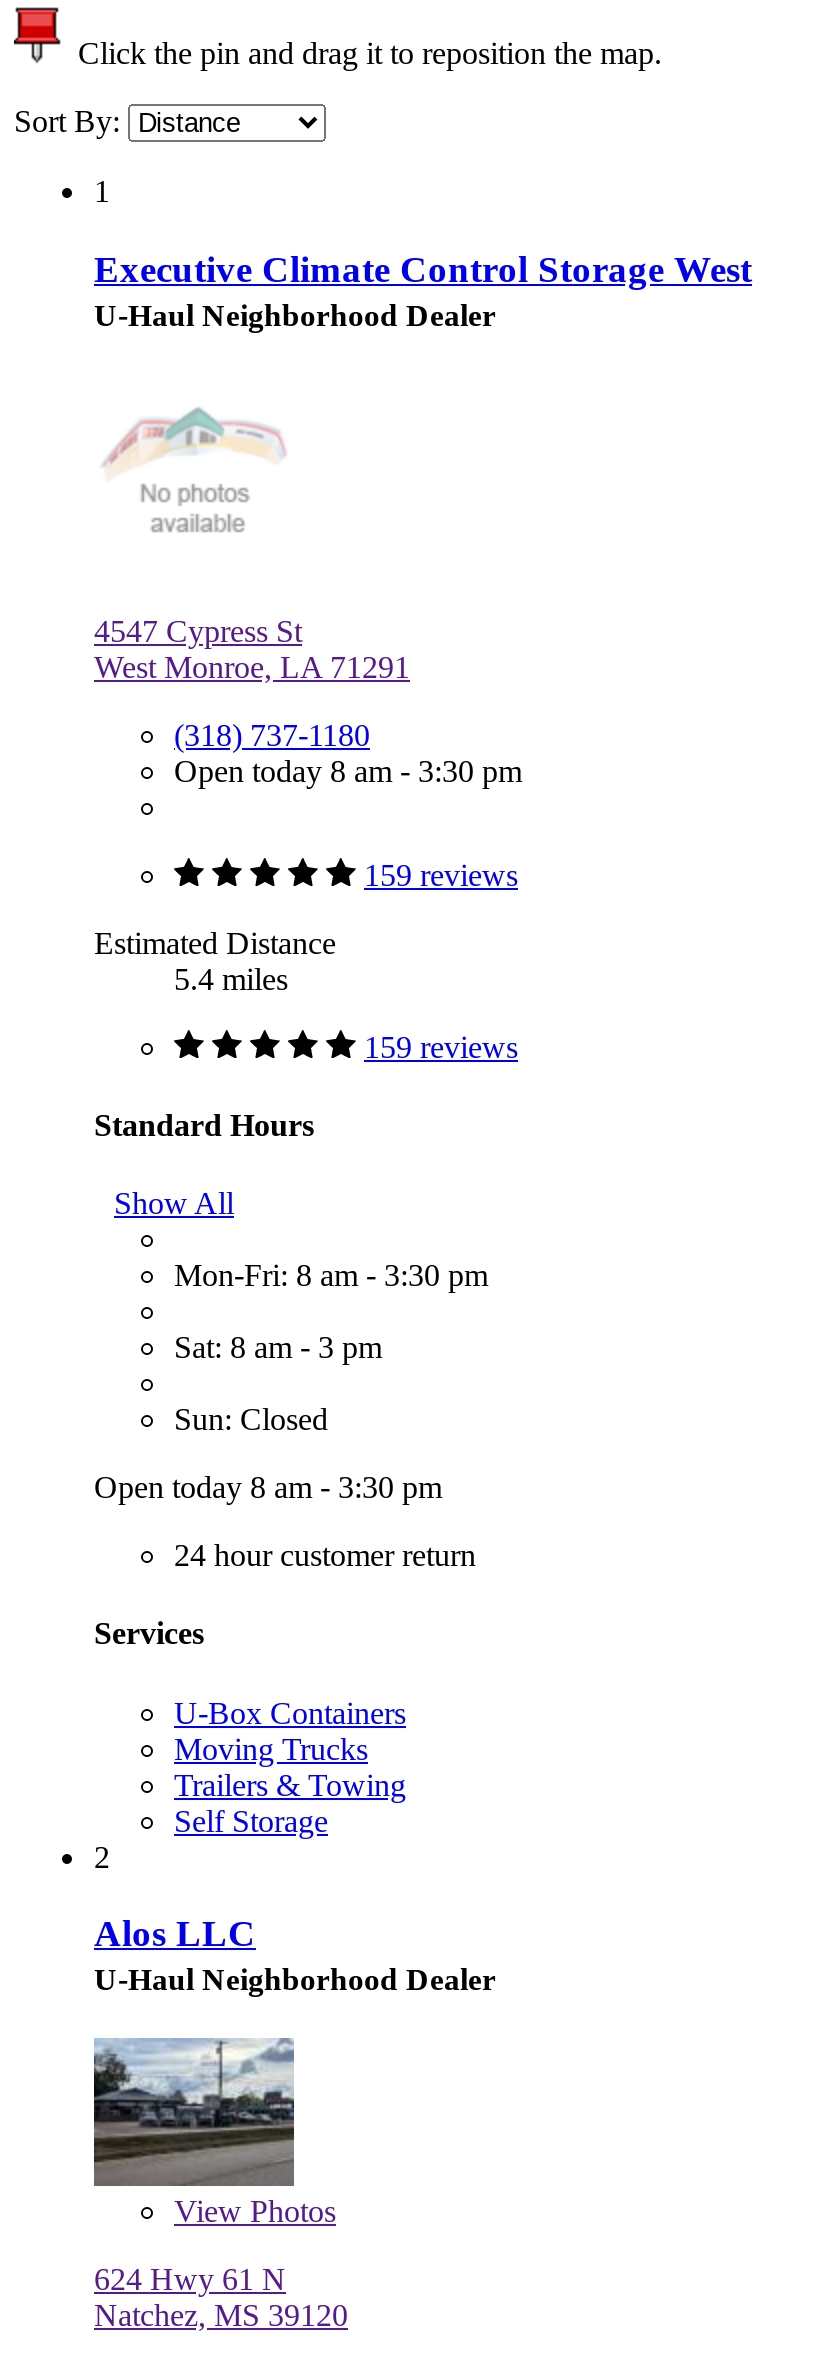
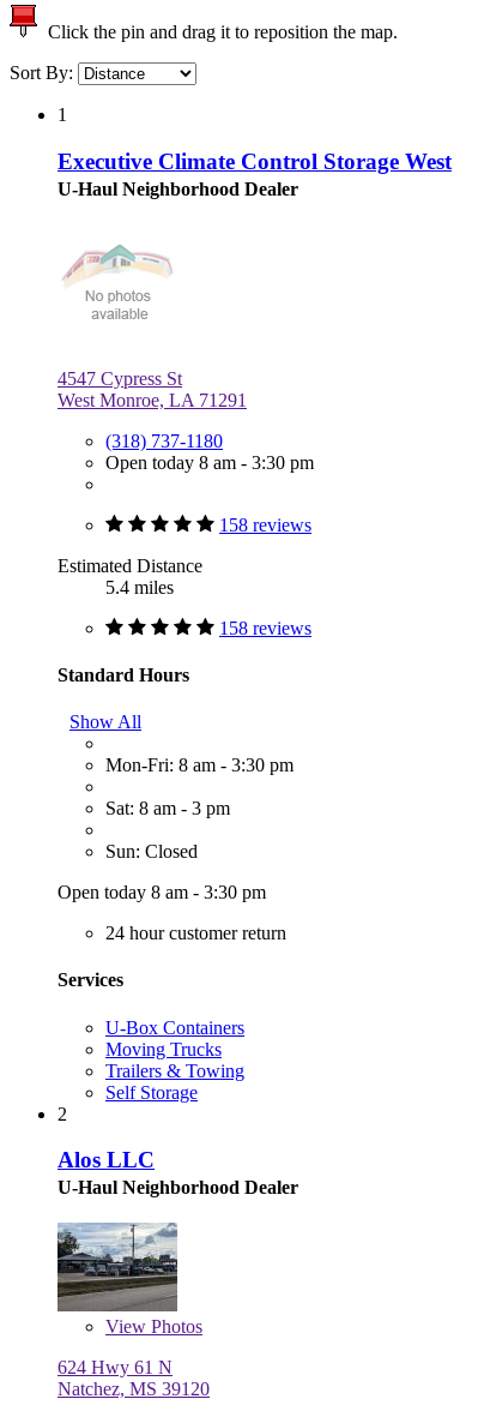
- 159 reviews
+ 158 reviews

- 159 reviews
+ 158 reviews
